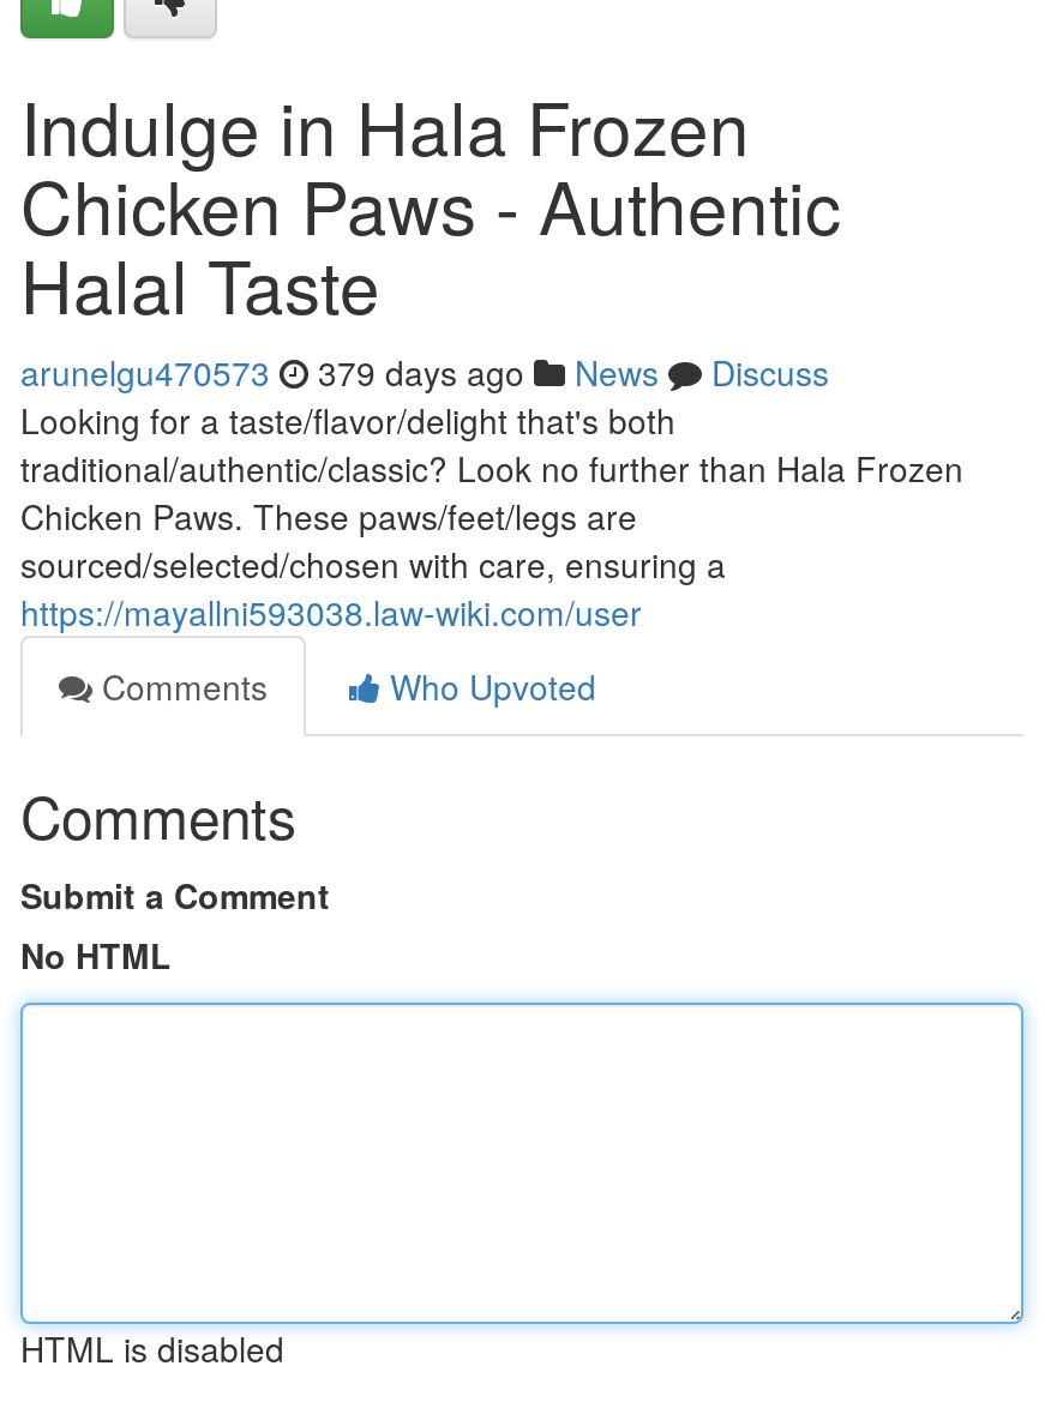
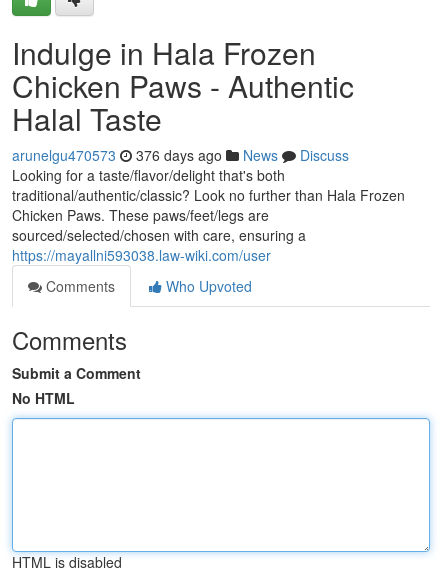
- arunelgu470573 379 days ago News Discuss
+ arunelgu470573 376 days ago News Discuss
